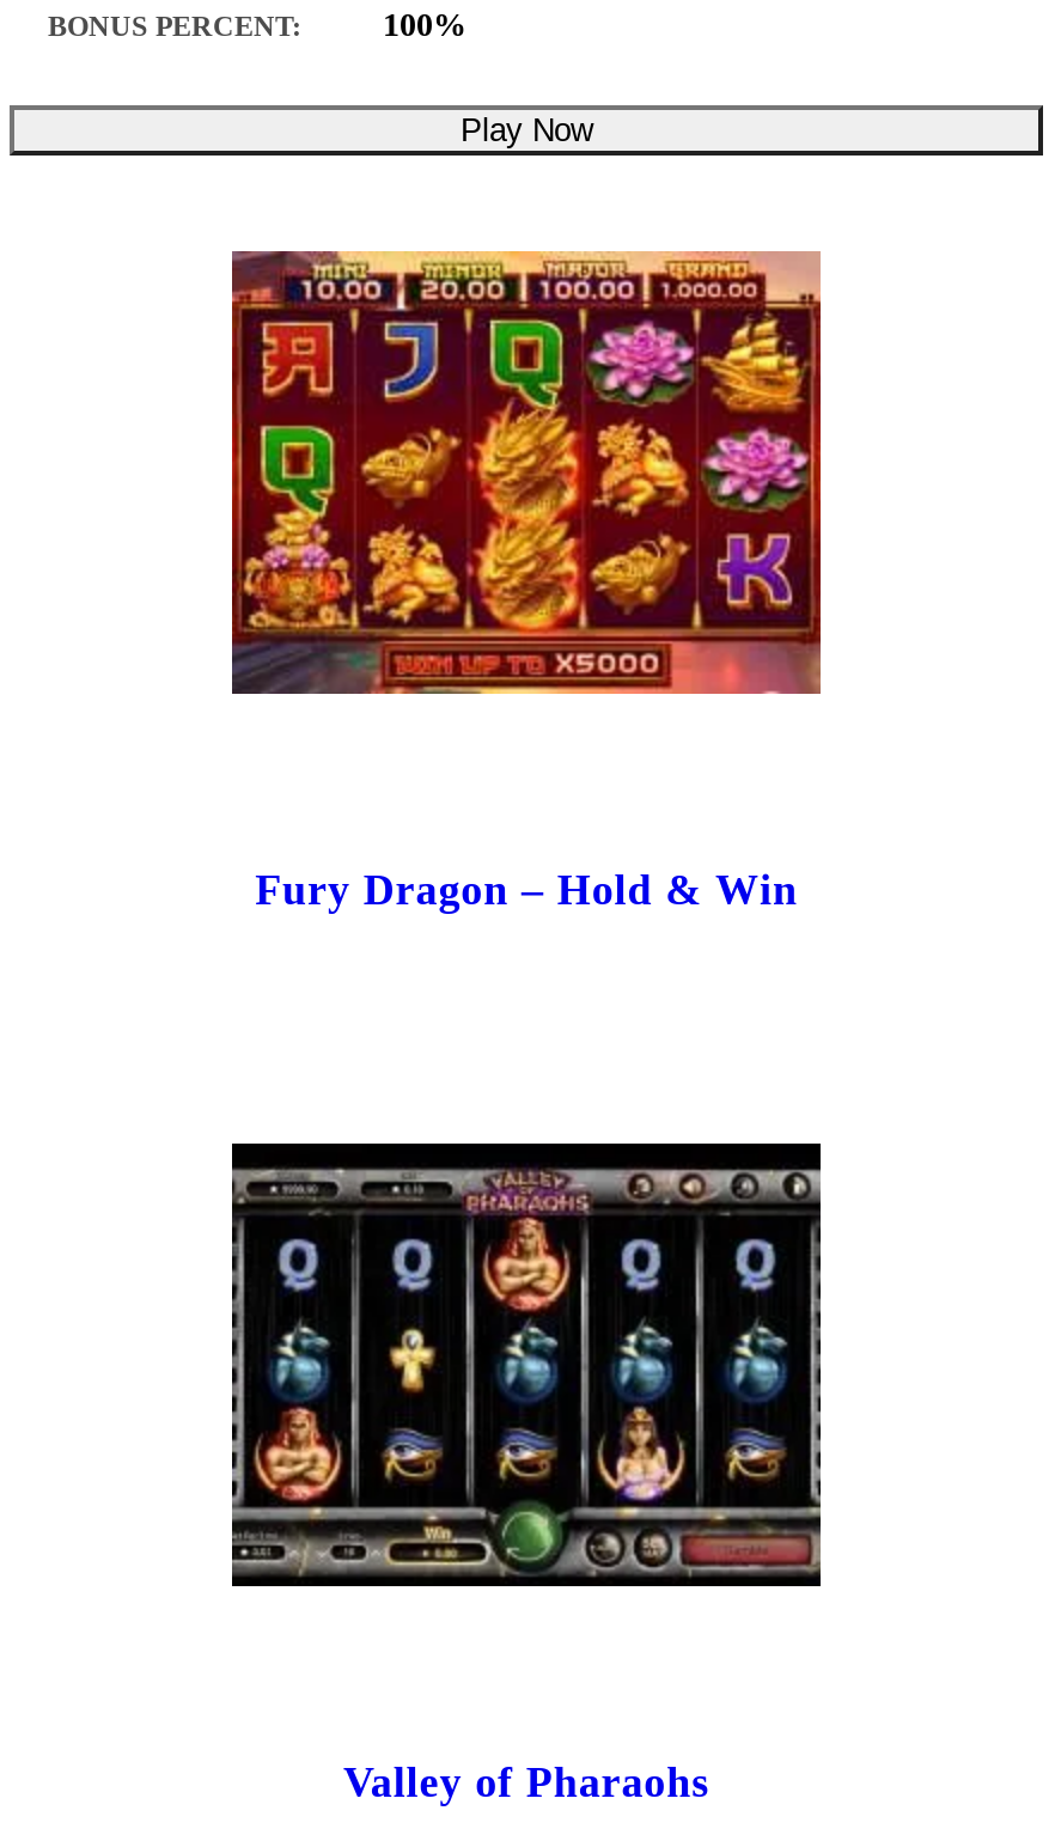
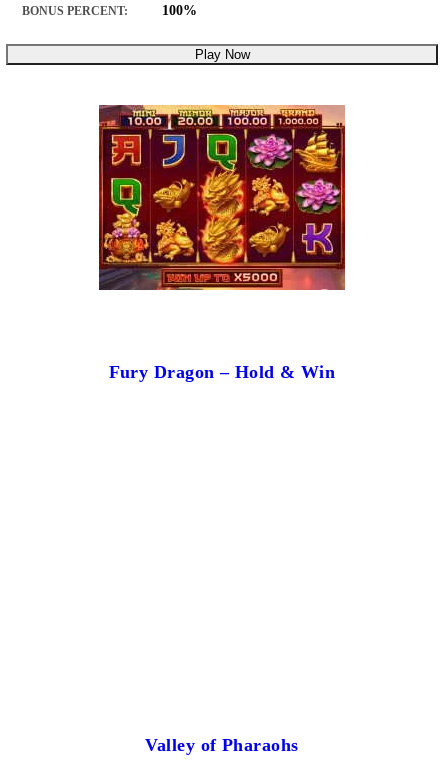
- [image]
